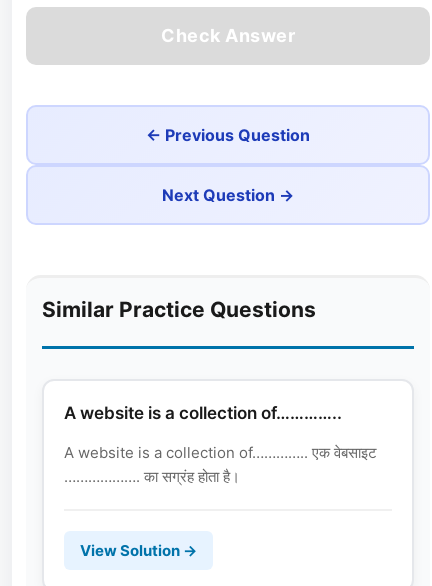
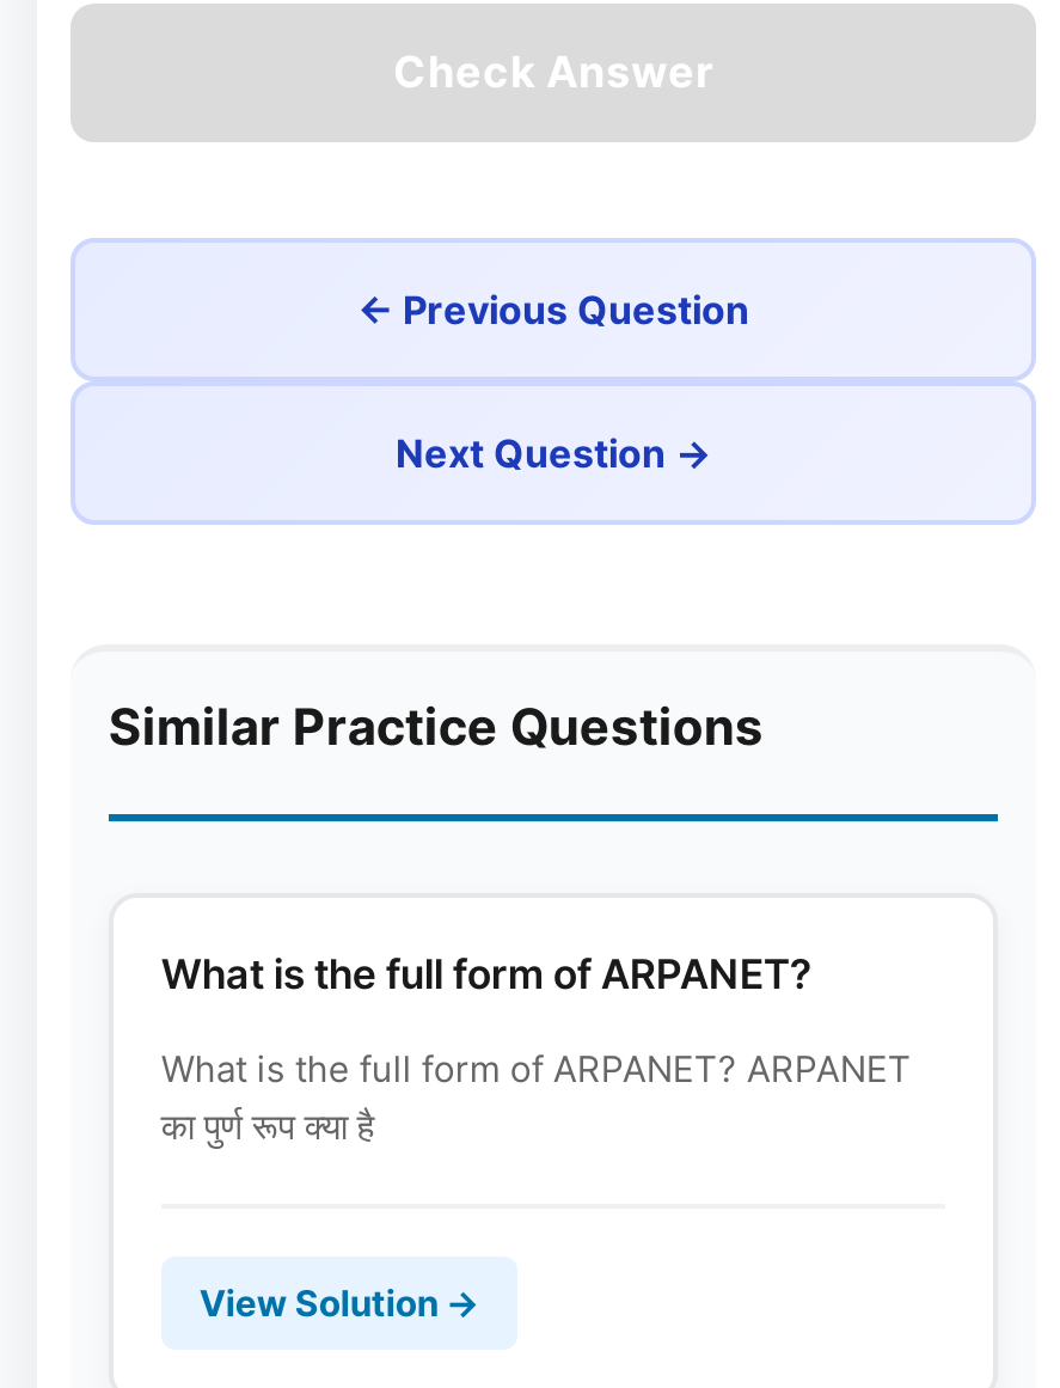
- A website is a collection of…………..
+ What is the full form of ARPANET?

- A website is a collection of………….. एक वेबसाइट
- ………………. का सग्रंह होता है।
+ What is the full form of ARPANET? ARPANET
+ का पुर्ण रूप क्या है
